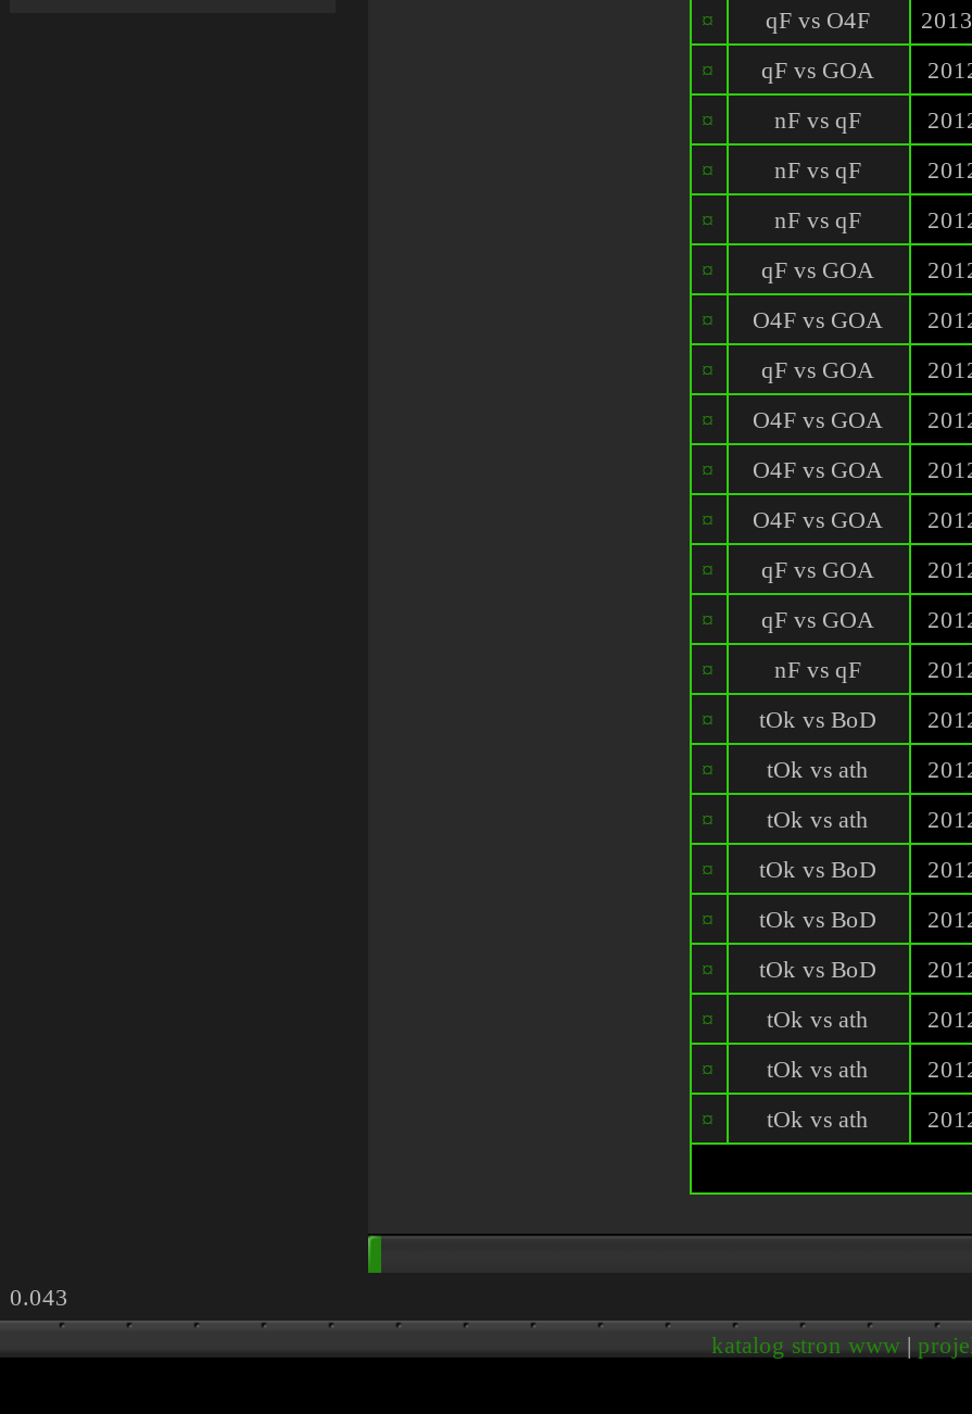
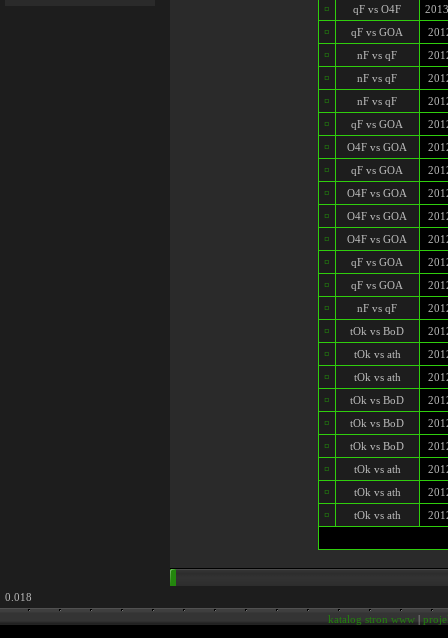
- 0.043
+ 0.018
